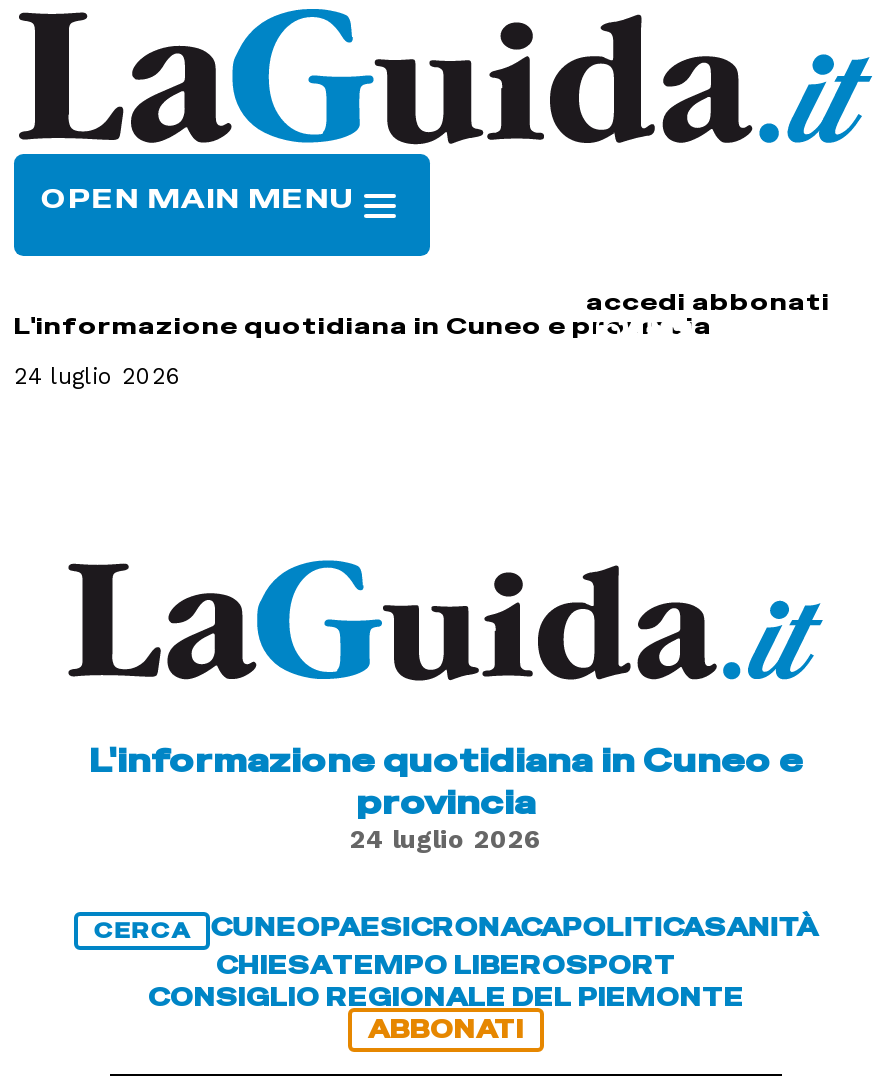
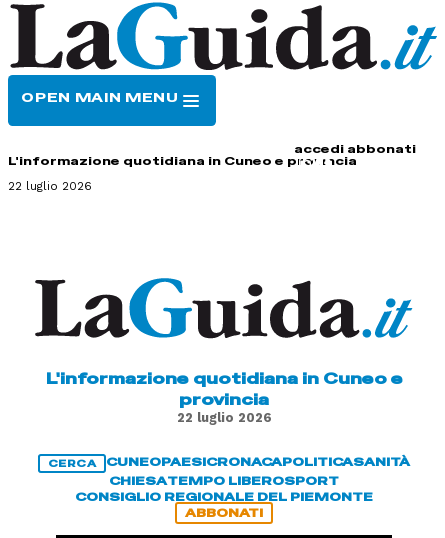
- 24 luglio 2026
+ 22 luglio 2026

- 24 luglio 2026
+ 22 luglio 2026
